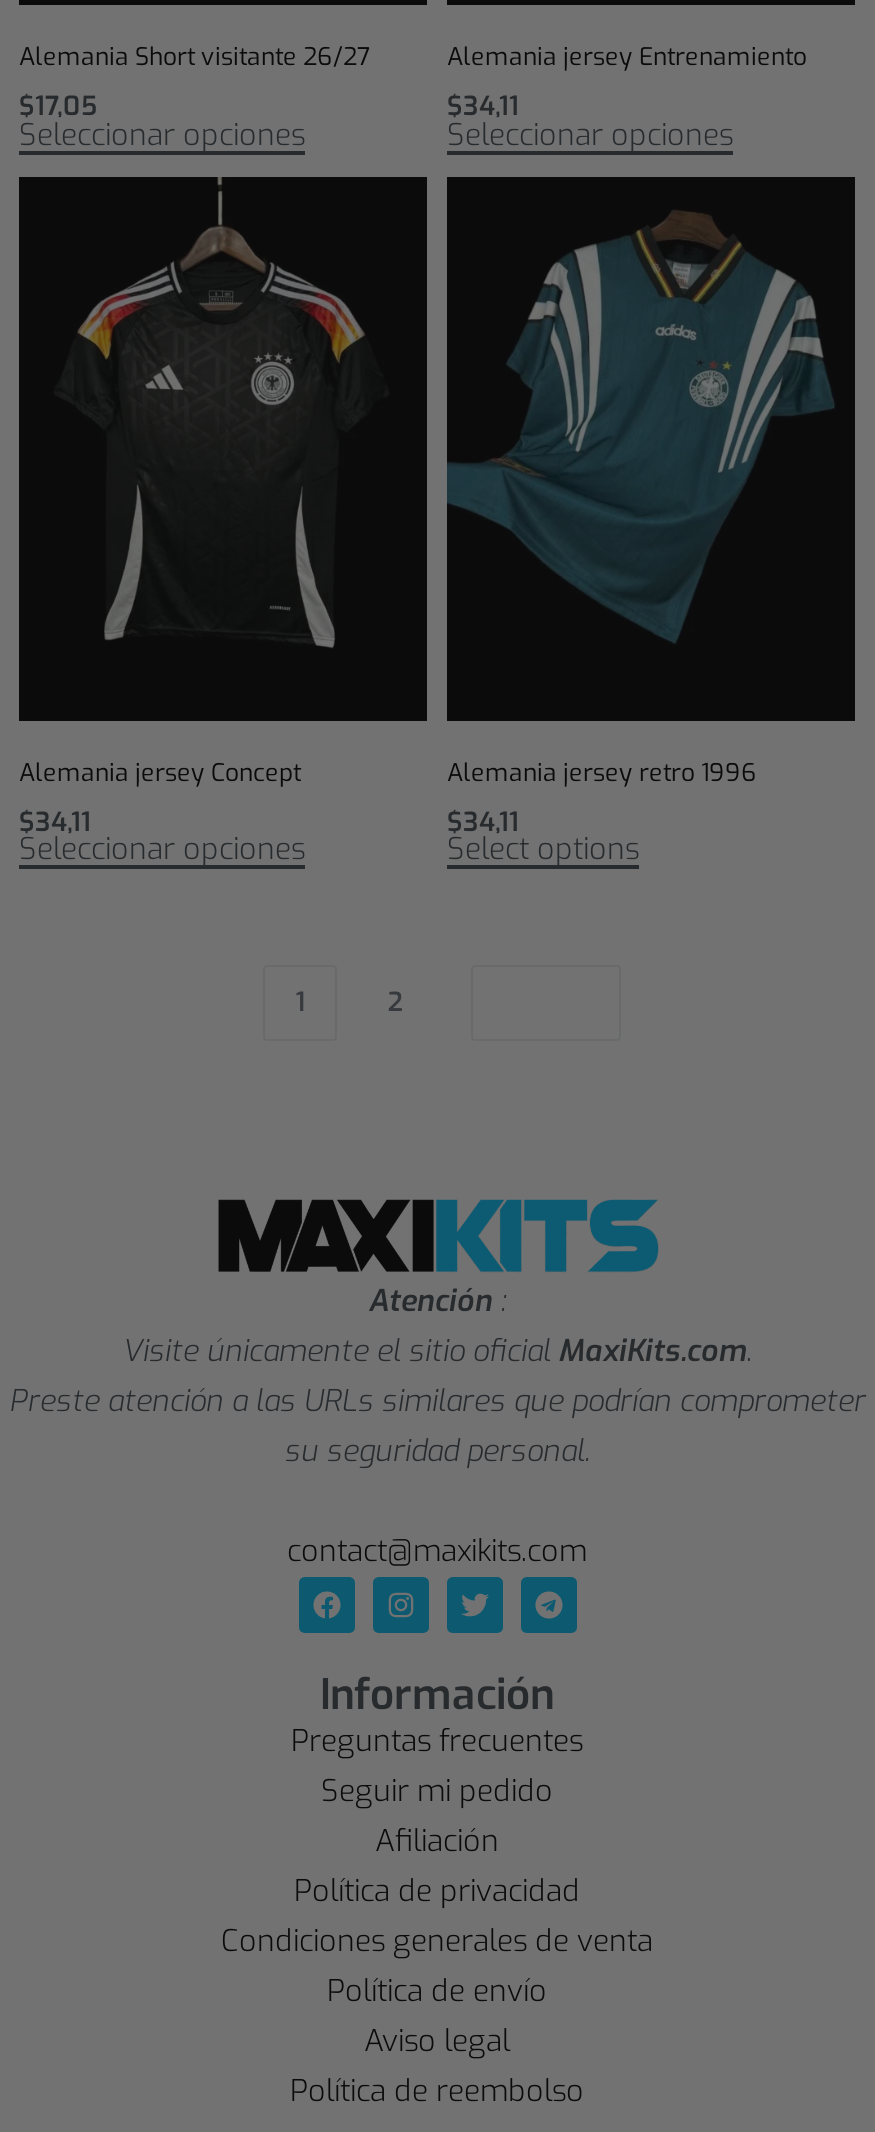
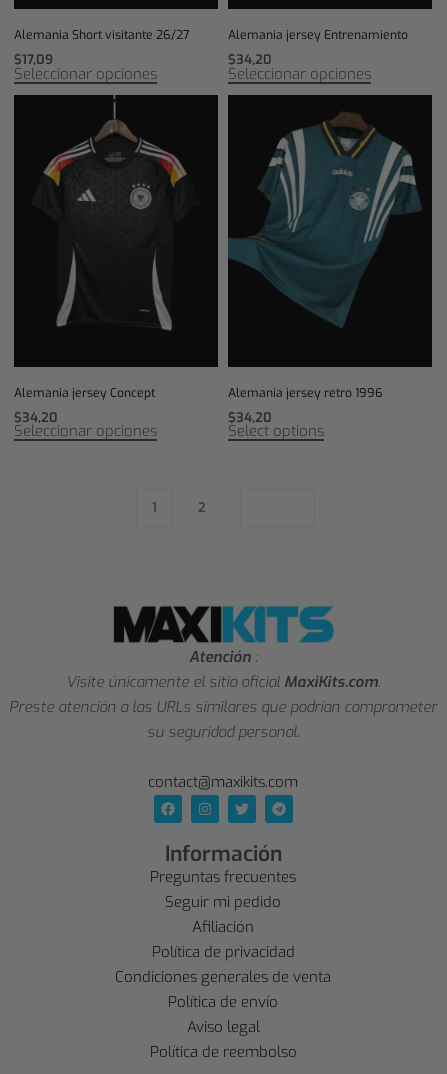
- $17,05
+ $17,09

- $34,11
+ $34,20

- $34,11
+ $34,20

- $34,11
+ $34,20
